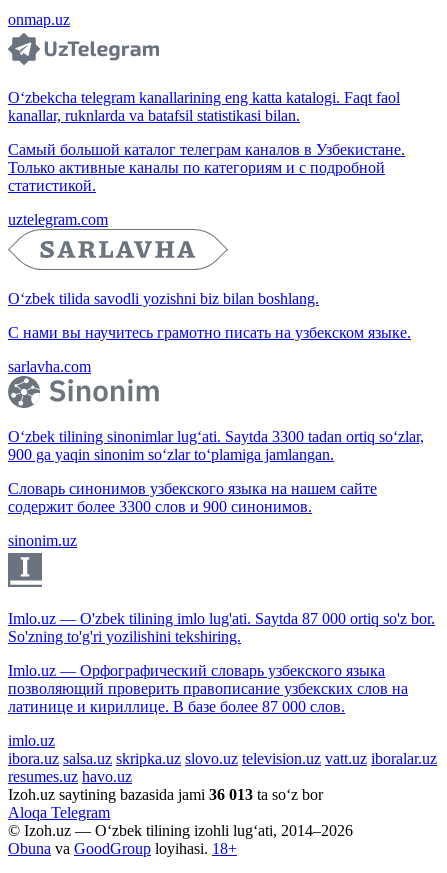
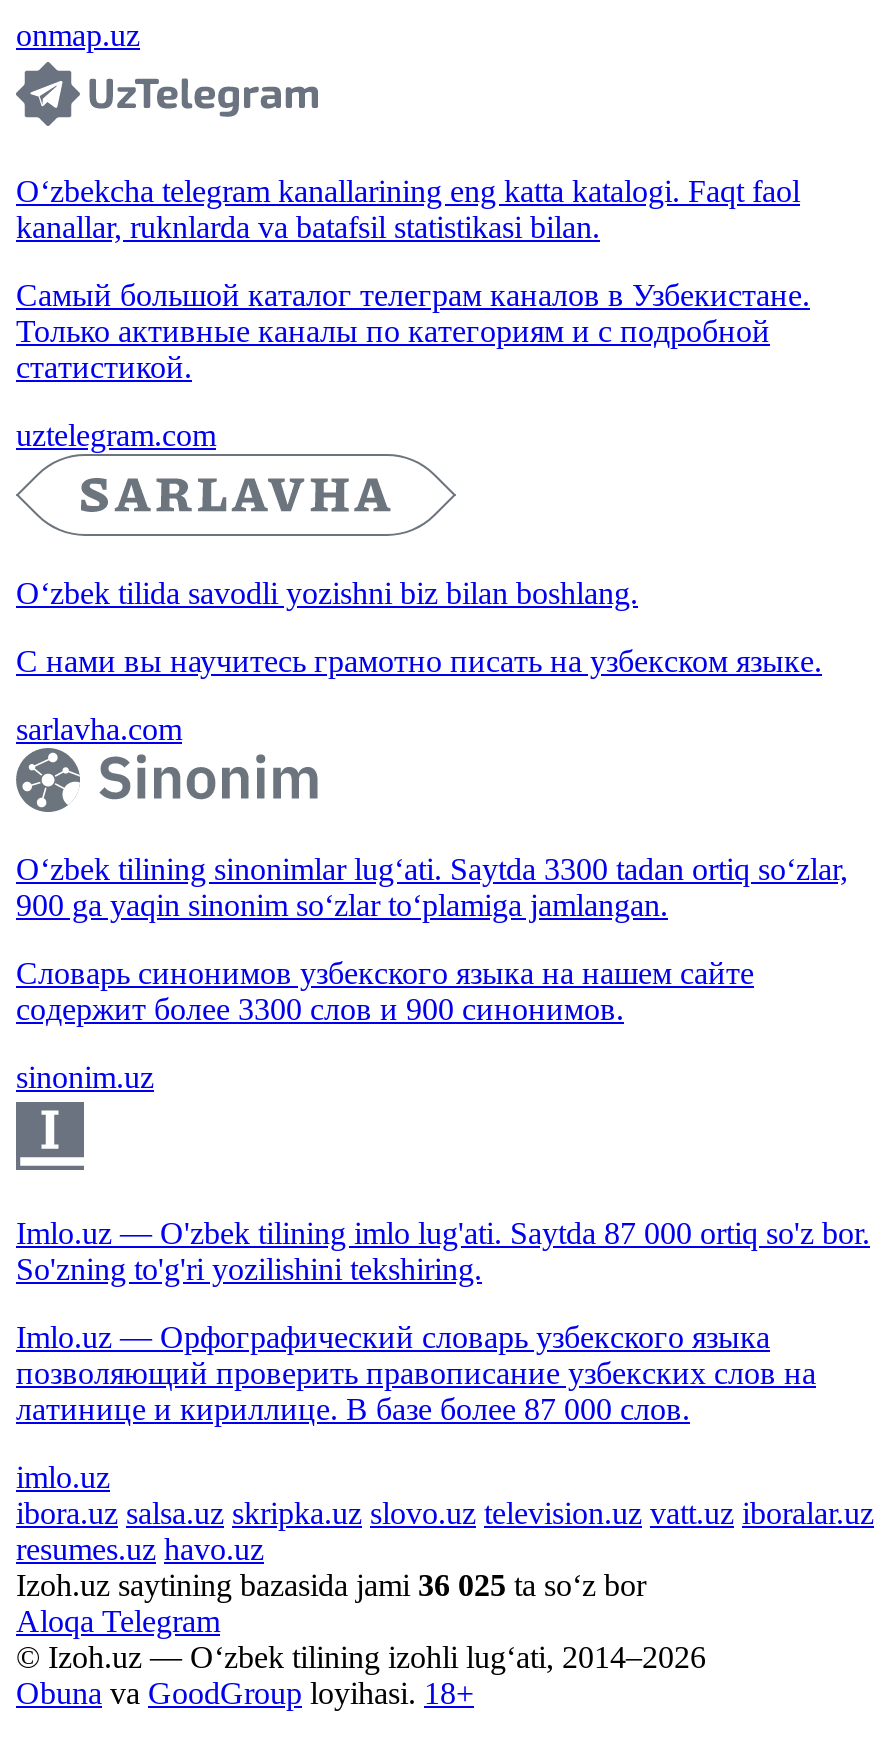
- Izoh.uz saytining bazasida jami 36 013 ta so‘z bor
+ Izoh.uz saytining bazasida jami 36 025 ta so‘z bor
